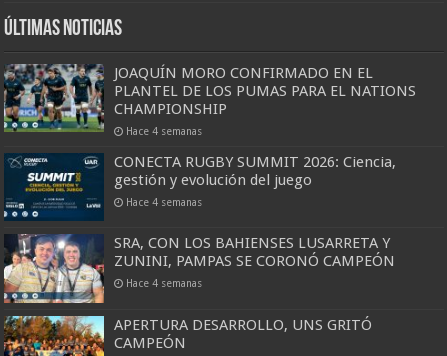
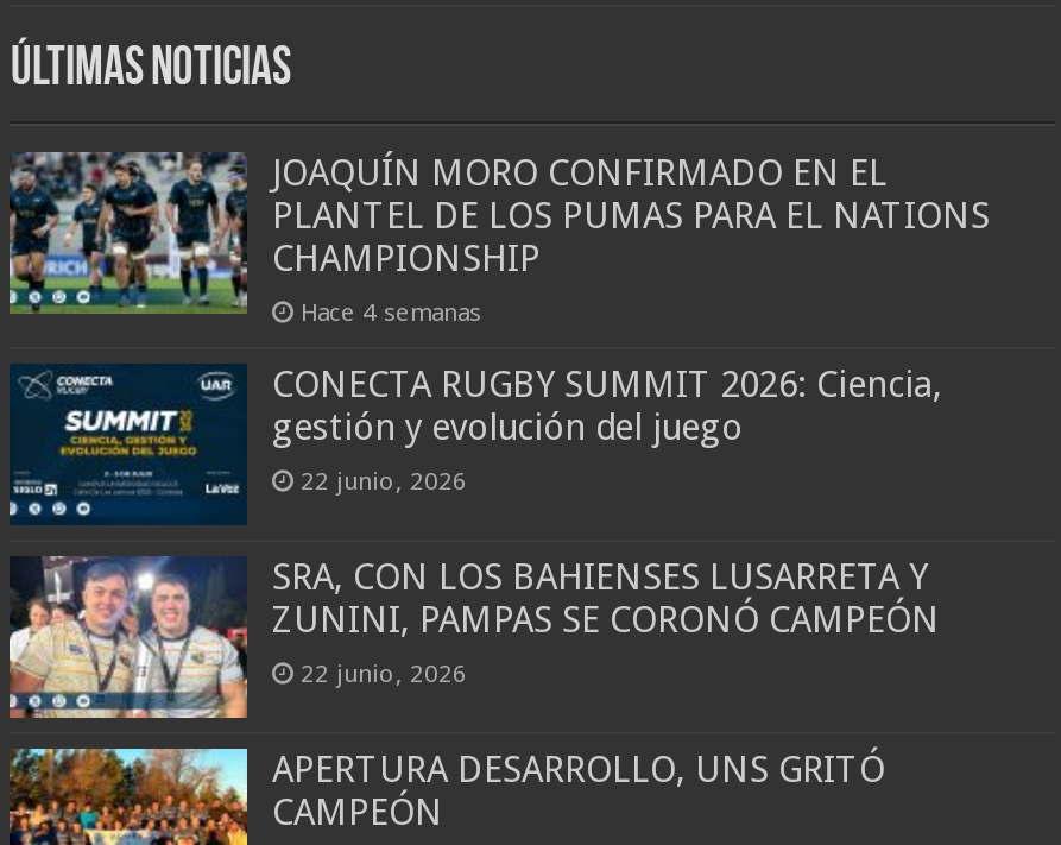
- Hace 4 semanas
+ 22 junio, 2026

- Hace 4 semanas
+ 22 junio, 2026
